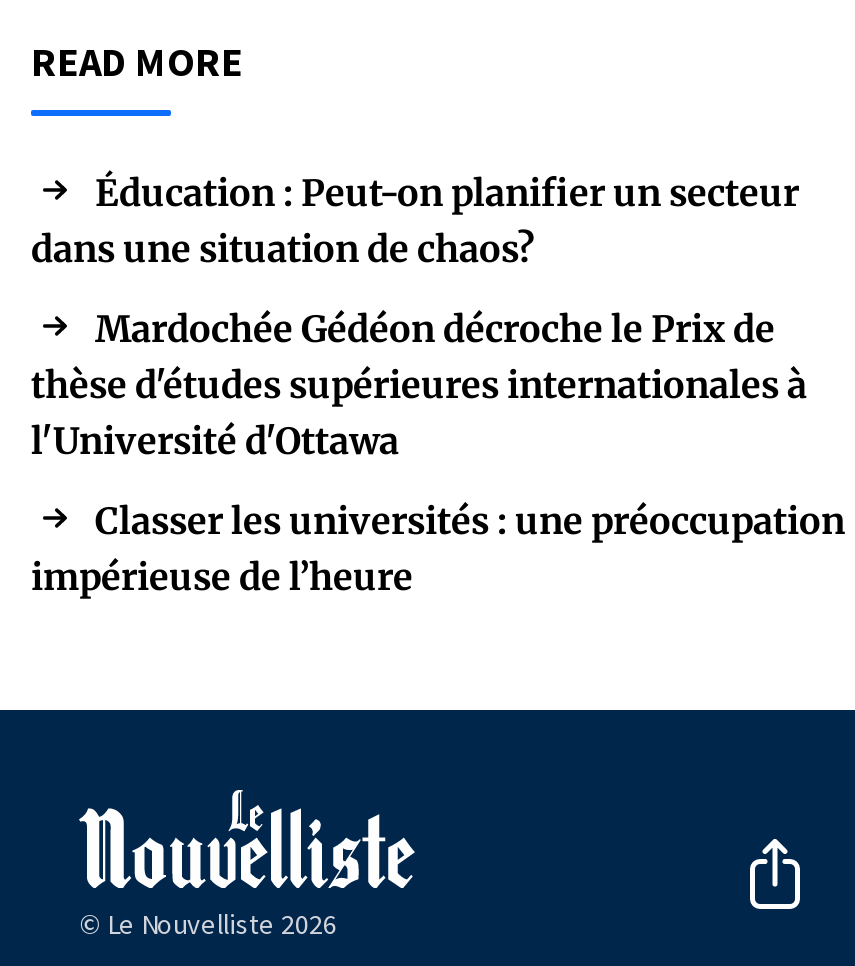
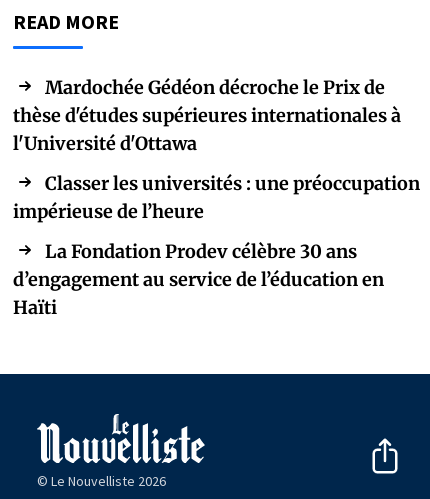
- Éducation : Peut-on planifier un secteur
- dans une situation de chaos?

moved up: Mardochée Gédéon décroche le Prix de | thèse d'études supérieures internationales à | l'Université d'Ottawa | Classer les universités : une préoccupation | impérieuse de l’heure

+ La Fondation Prodev célèbre 30 ans
+ d’engagement au service de l’éducation en
+ Haïti
